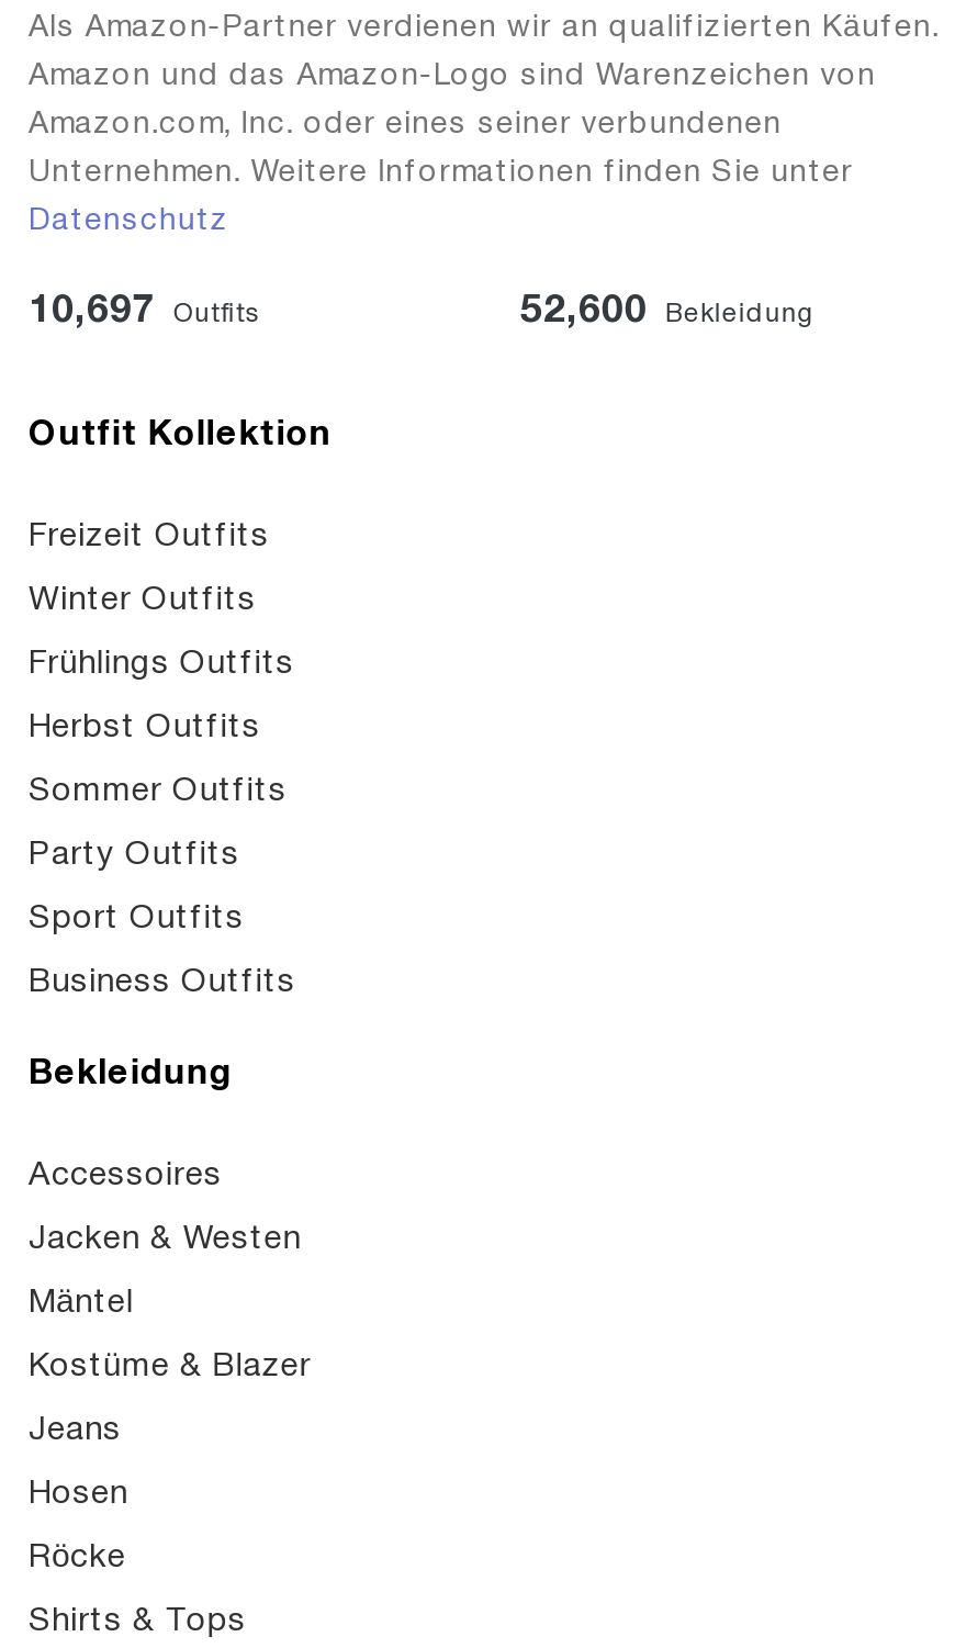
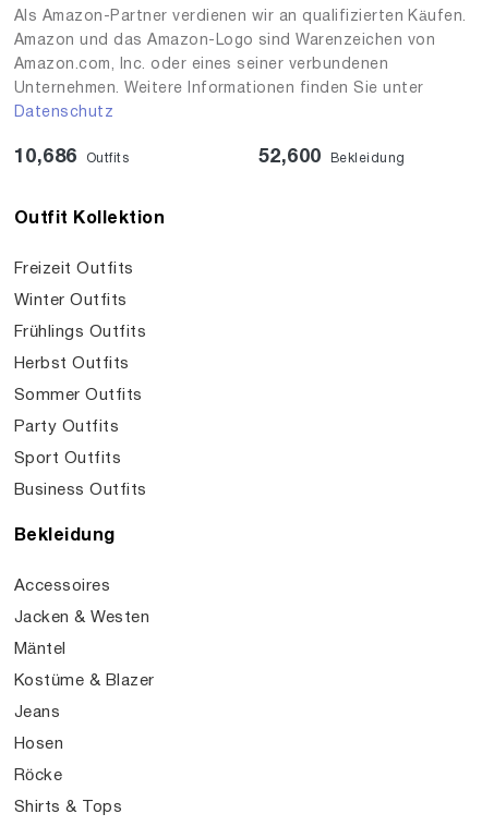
- 10,697 Outfits
+ 10,686 Outfits
